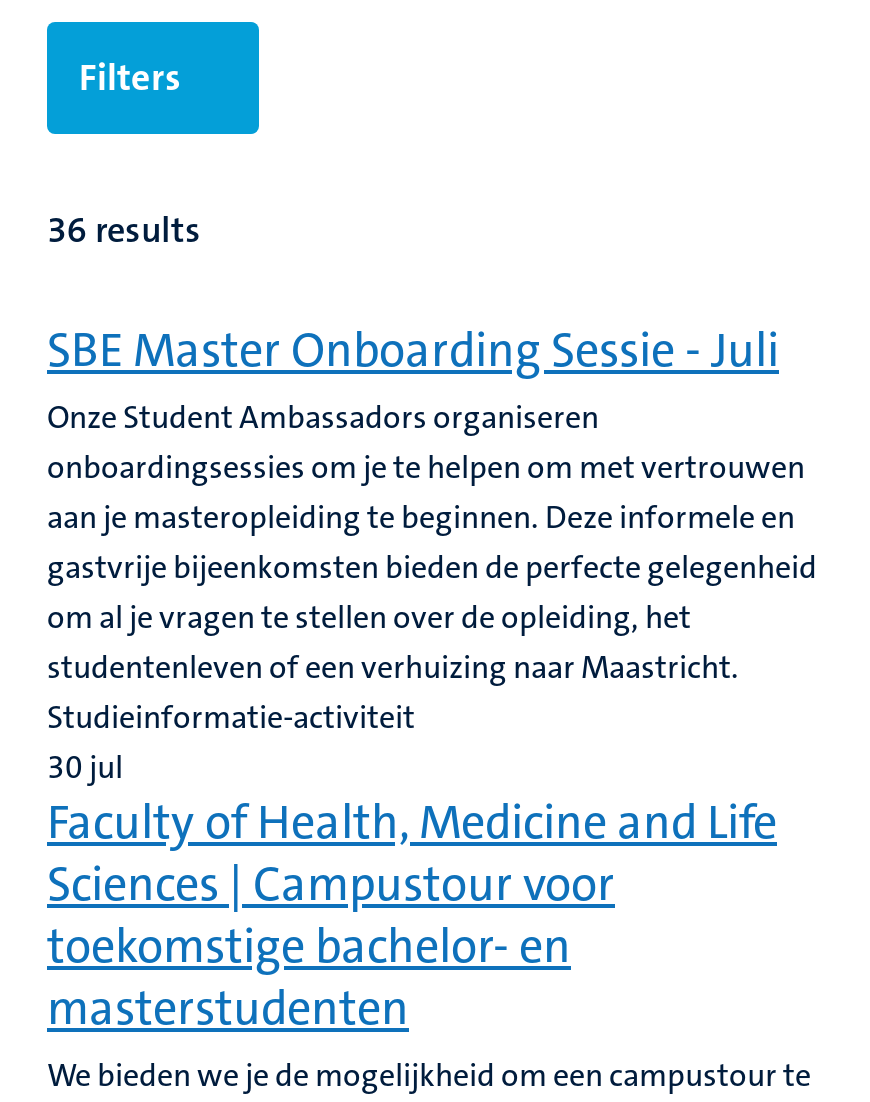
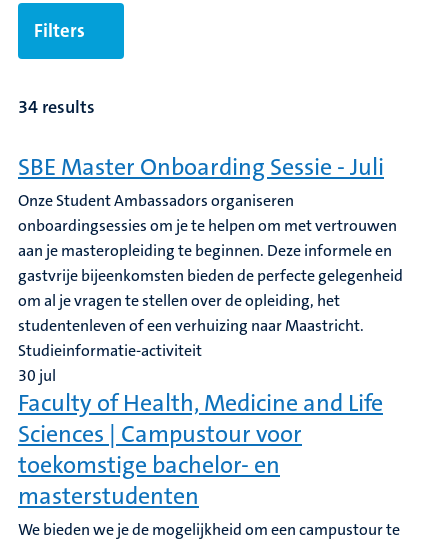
- 36 results
+ 34 results
